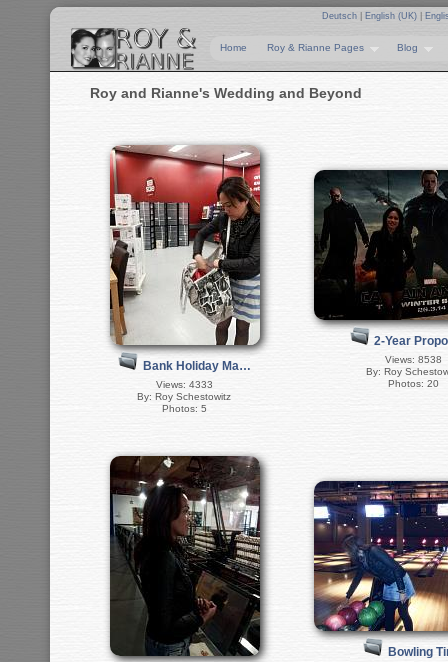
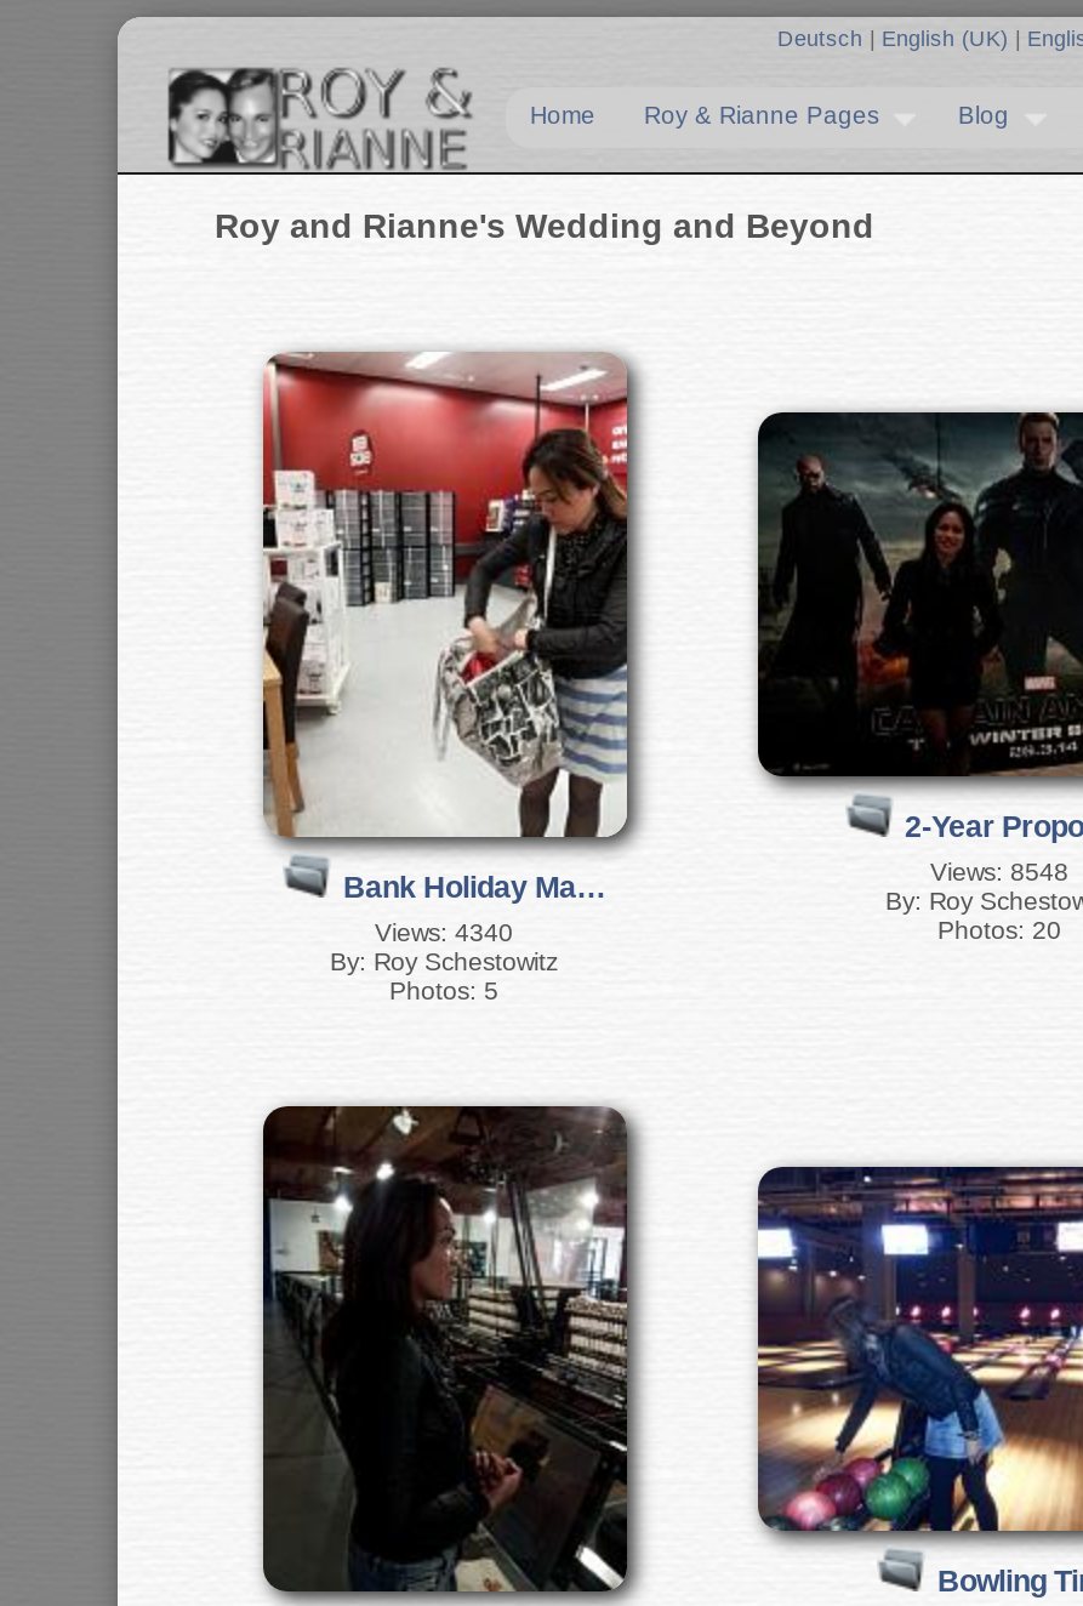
- Views: 8538
+ Views: 8548

- Views: 4333
+ Views: 4340
